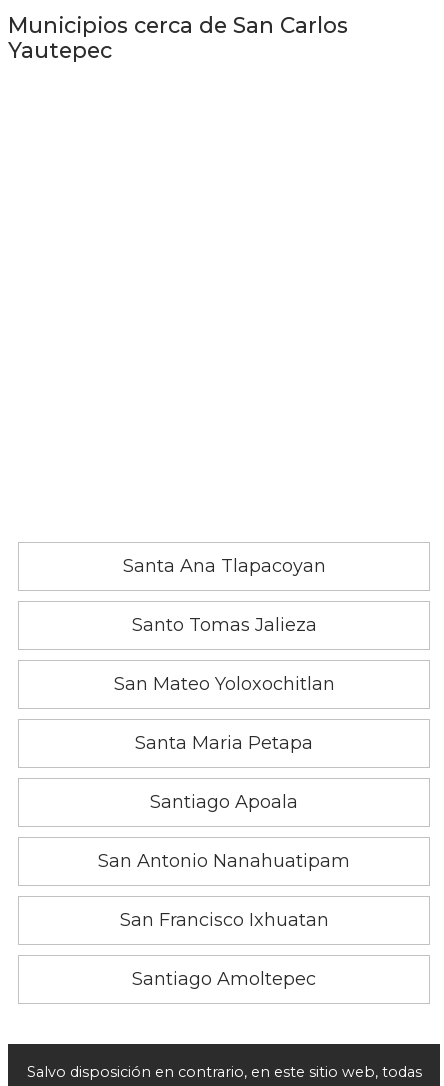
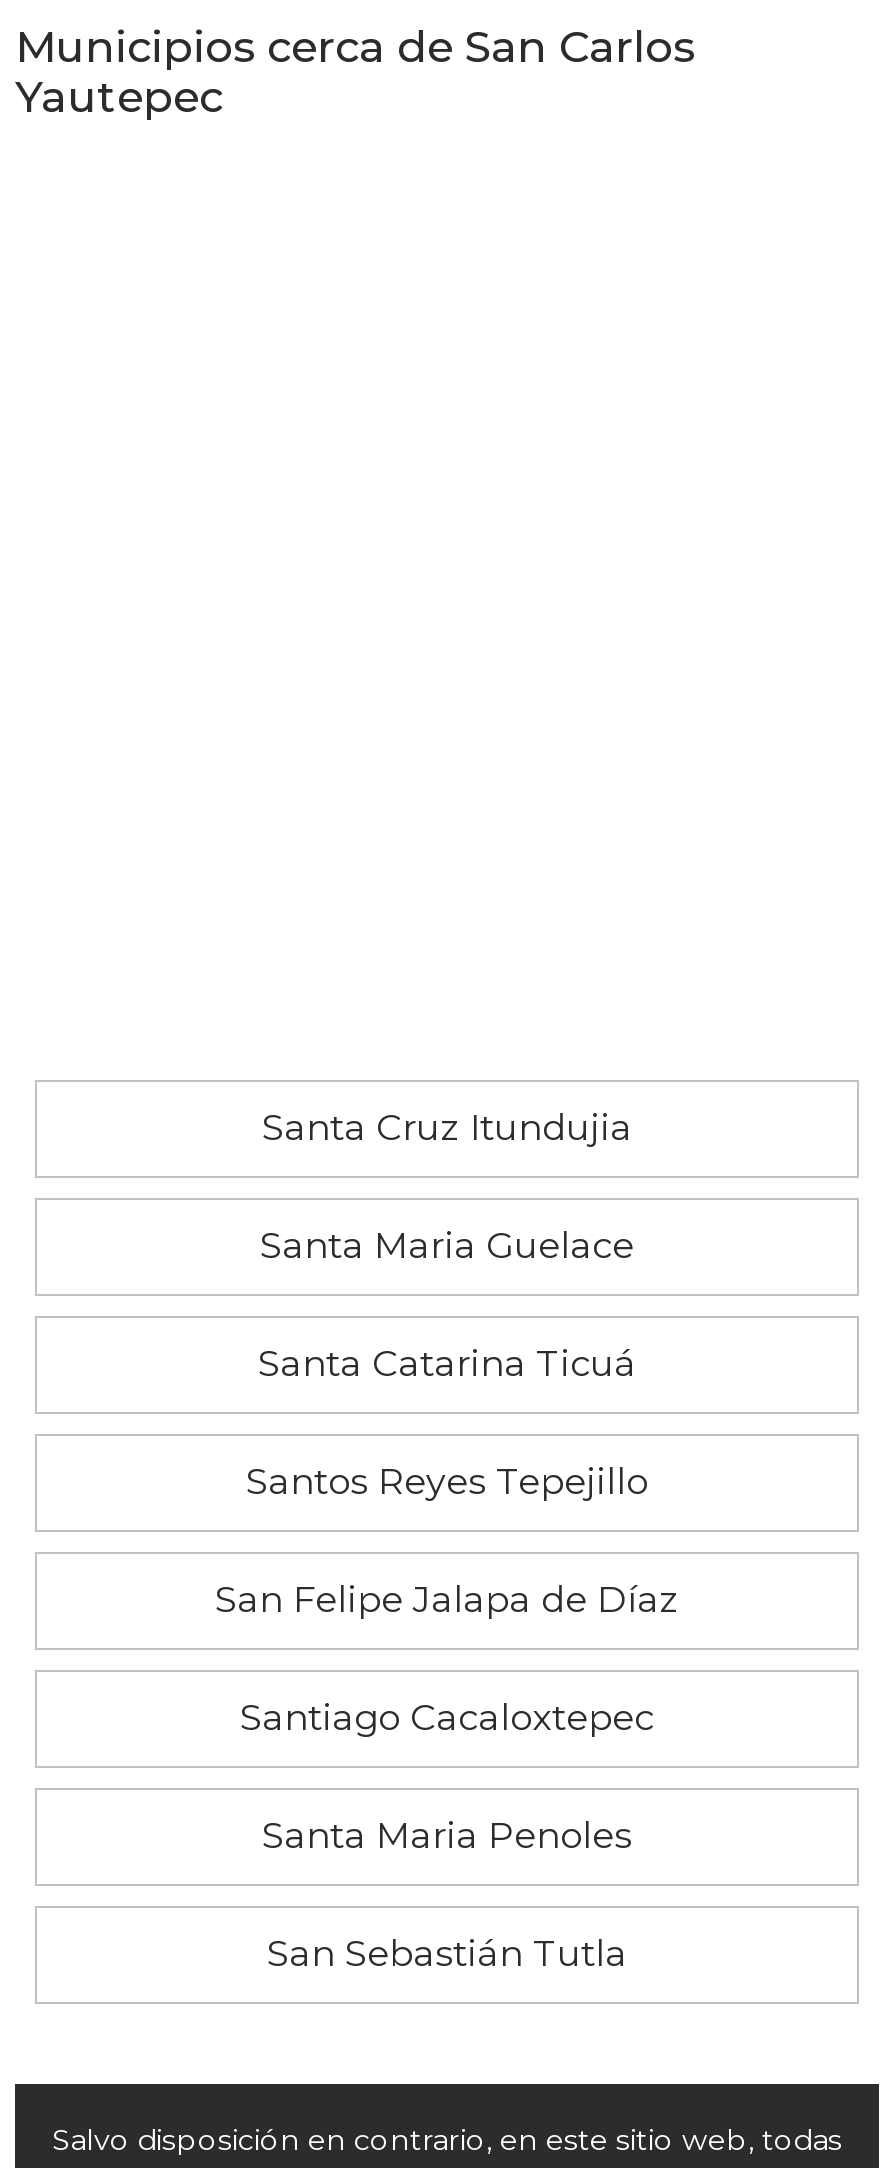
- Santa Ana Tlapacoyan
+ Santa Cruz Itundujia

- Santo Tomas Jalieza
+ Santa Maria Guelace

- San Mateo Yoloxochitlan
+ Santa Catarina Ticuá

- Santa Maria Petapa
+ Santos Reyes Tepejillo

- Santiago Apoala
+ San Felipe Jalapa de Díaz

- San Antonio Nanahuatipam
+ Santiago Cacaloxtepec

- San Francisco Ixhuatan
+ Santa Maria Penoles

- Santiago Amoltepec
+ San Sebastián Tutla
